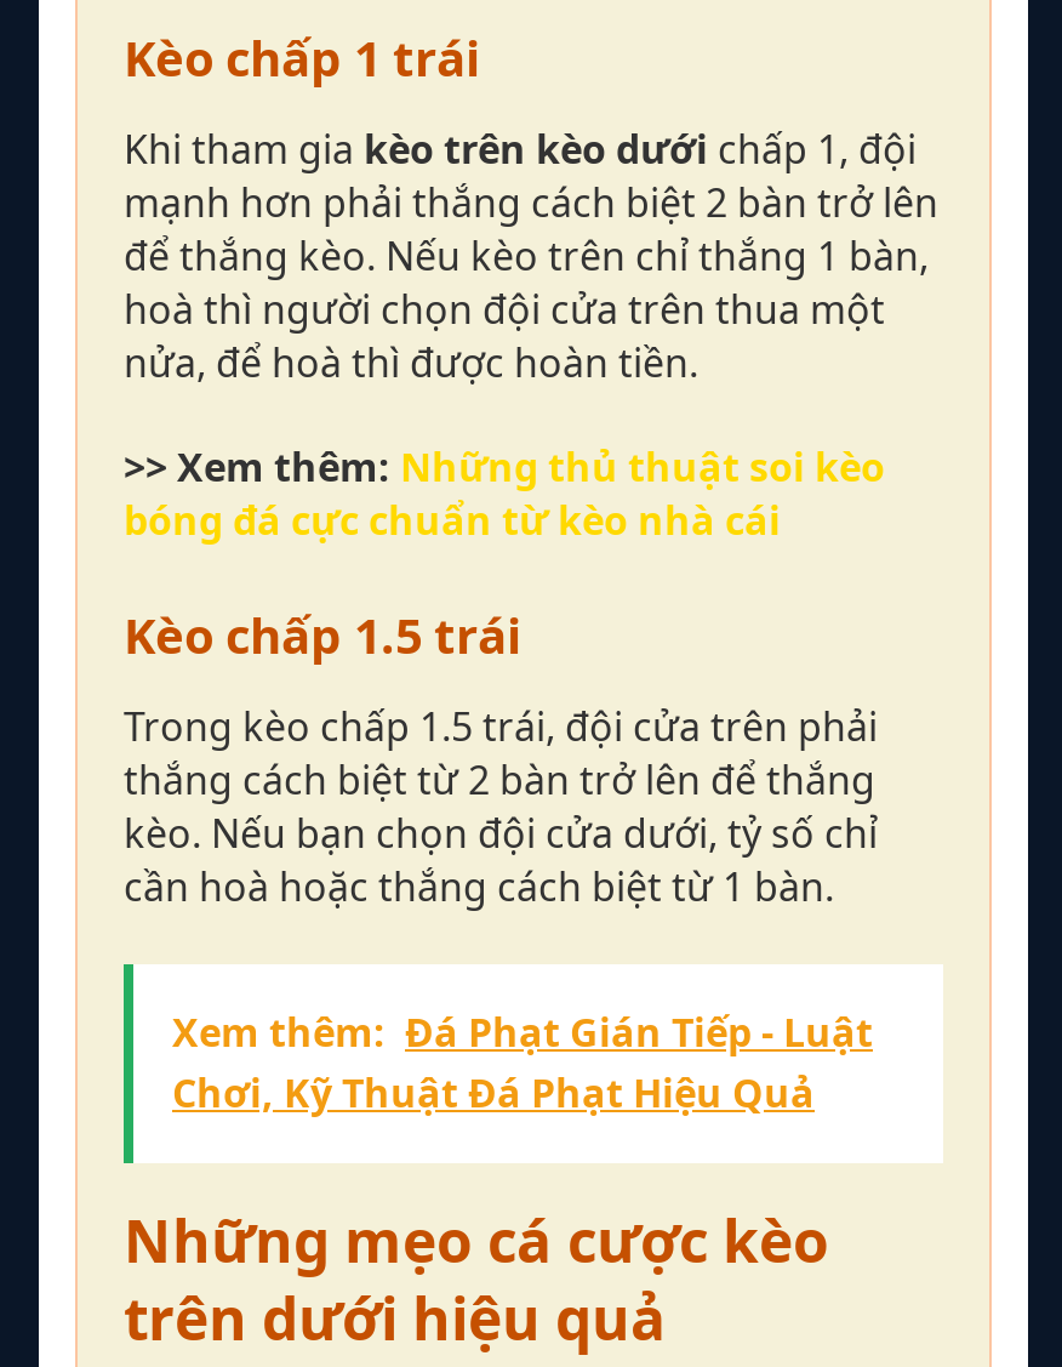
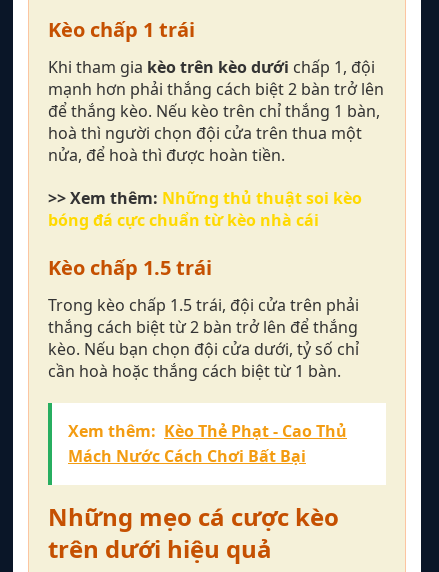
- Xem thêm: Đá Phạt Gián Tiếp - Luật
- Chơi, Kỹ Thuật Đá Phạt Hiệu Quả
+ Xem thêm: Kèo Thẻ Phạt - Cao Thủ
+ Mách Nước Cách Chơi Bất Bại
